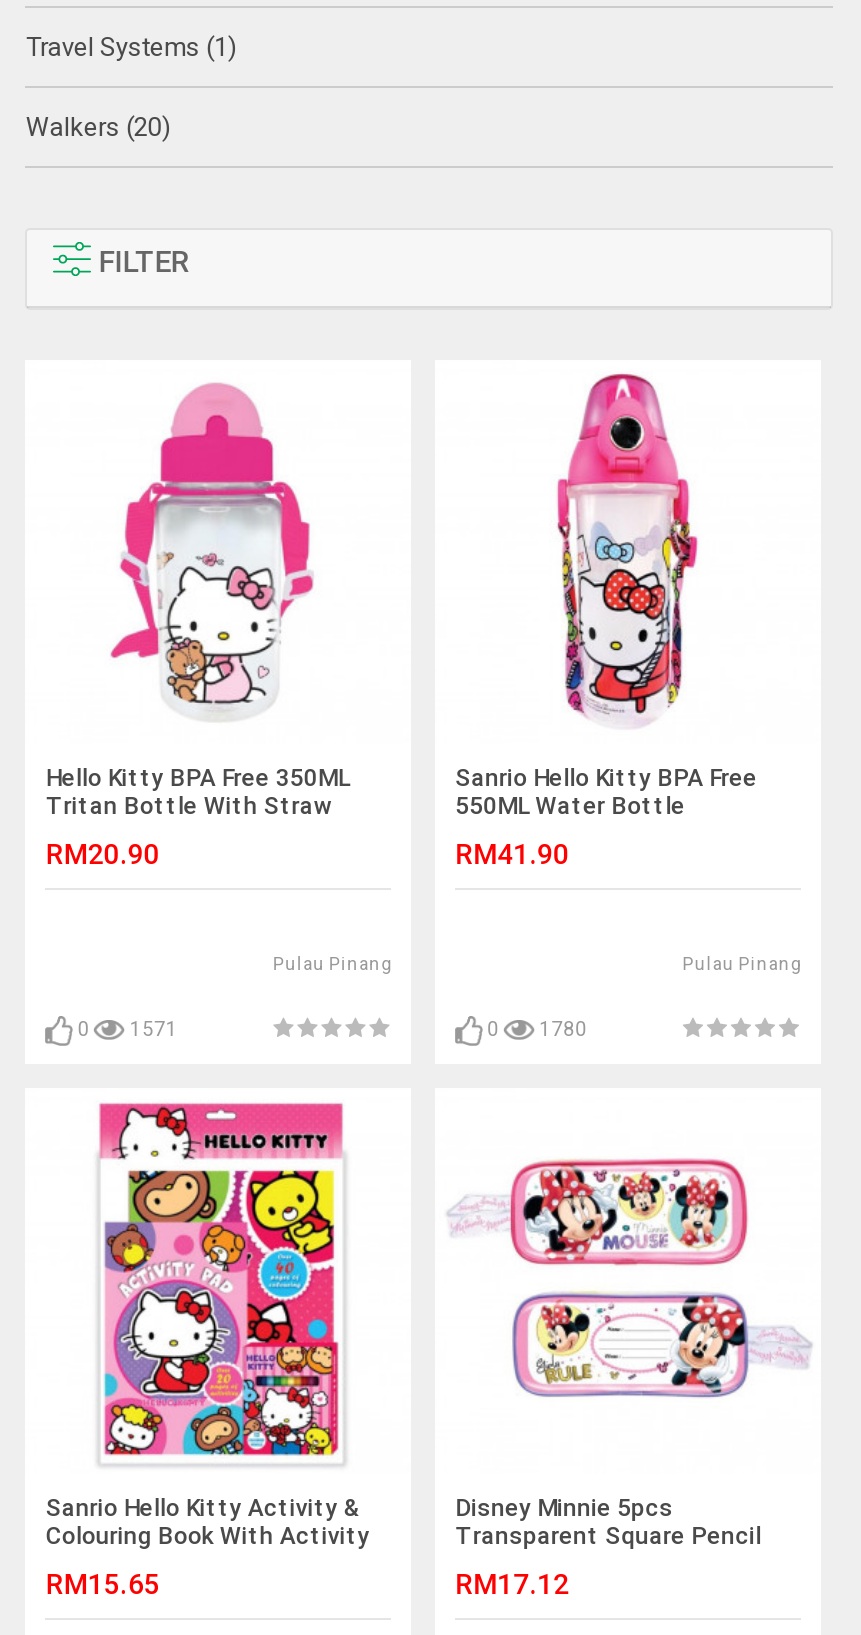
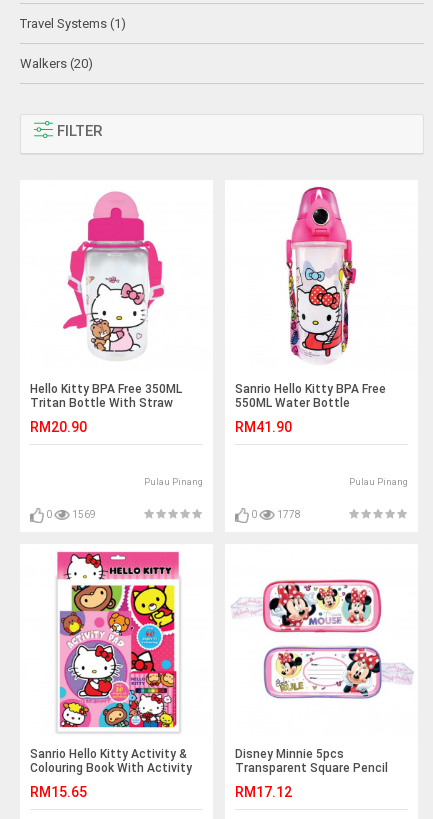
- 0 1571
+ 0 1569

- 0 1780
+ 0 1778
